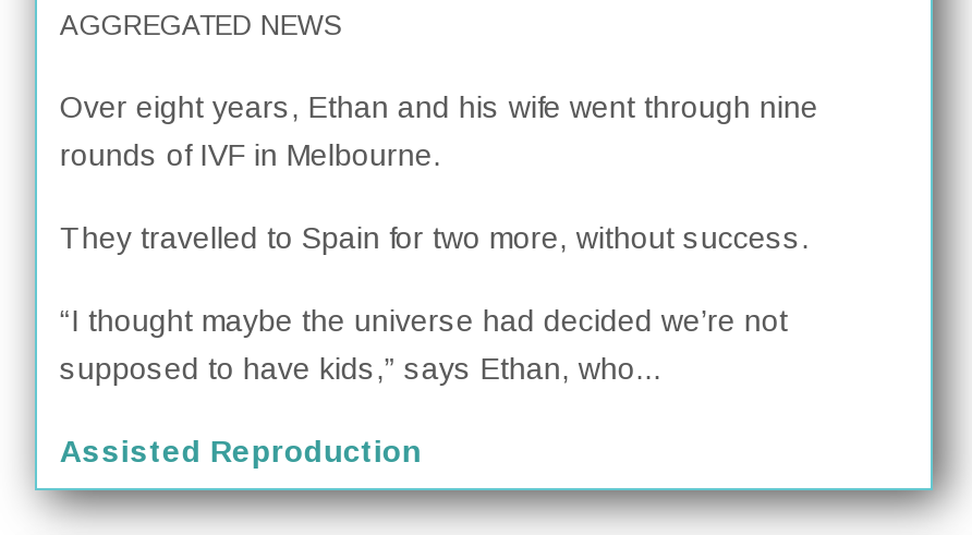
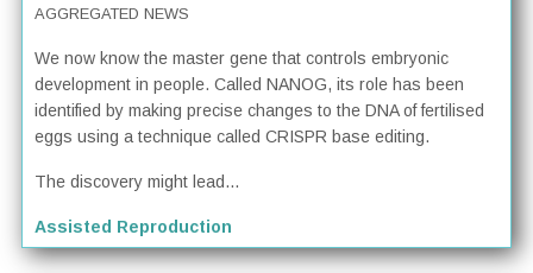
- Over eight years, Ethan and his wife went through nine
- rounds of IVF in Melbourne.
- They travelled to Spain for two more, without success.
- “I thought maybe the universe had decided we’re not
- supposed to have kids,” says Ethan, who...
+ We now know the master gene that controls embryonic
+ development in people. Called NANOG, its role has been
+ identified by making precise changes to the DNA of fertilised
+ eggs using a technique called CRISPR base editing.
+ The discovery might lead...
